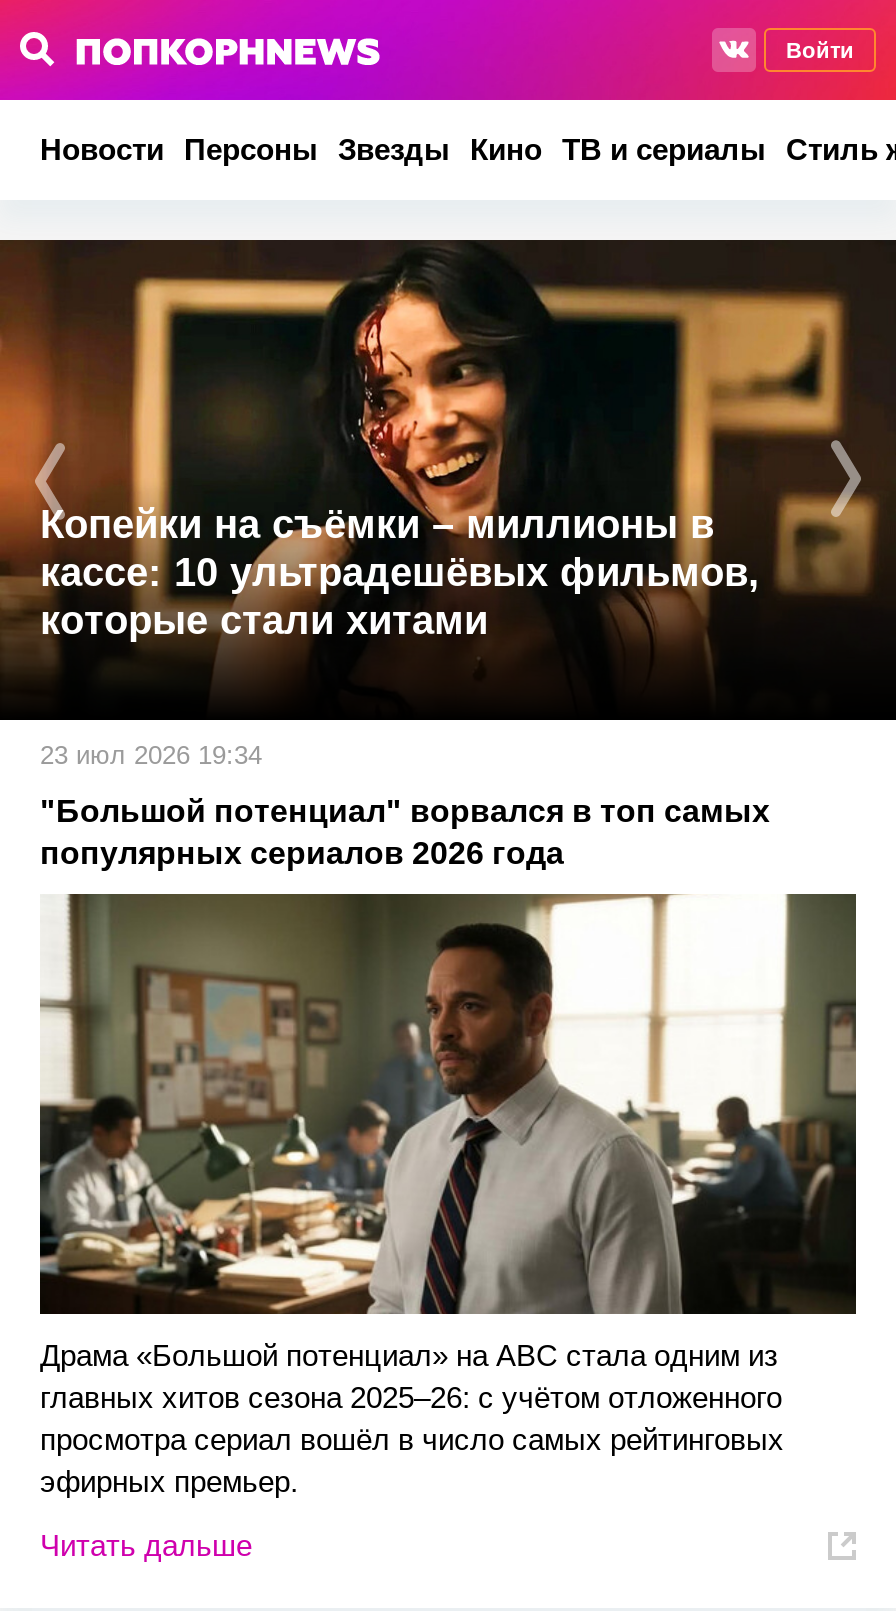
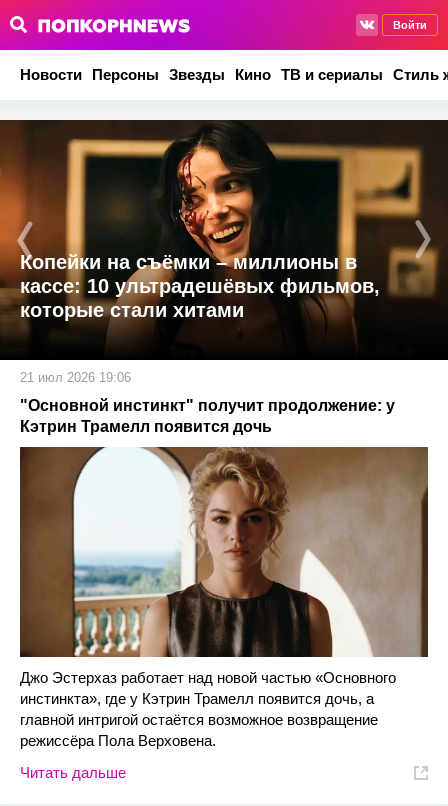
- 23 июл 2026 19:34
+ 21 июл 2026 19:06

- "Большой потенциал" ворвался в топ самых
- популярных сериалов 2026 года
+ "Основной инстинкт" получит продолжение: у
+ Кэтрин Трамелл появится дочь

- [image]
- Драма «Большой потенциал» на ABC стала одним из
- главных хитов сезона 2025–26: с учётом отложенного
- просмотра сериал вошёл в число самых рейтинговых
- эфирных премьер.
+ [image]
+ Джо Эстерхаз работает над новой частью «Основного
+ инстинкта», где у Кэтрин Трамелл появится дочь, а
+ главной интригой остаётся возможное возвращение
+ режиссёра Пола Верховена.
